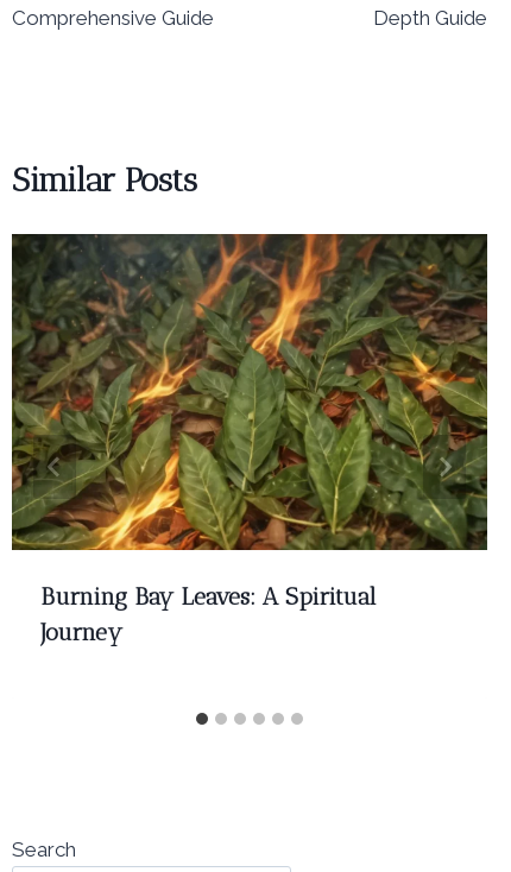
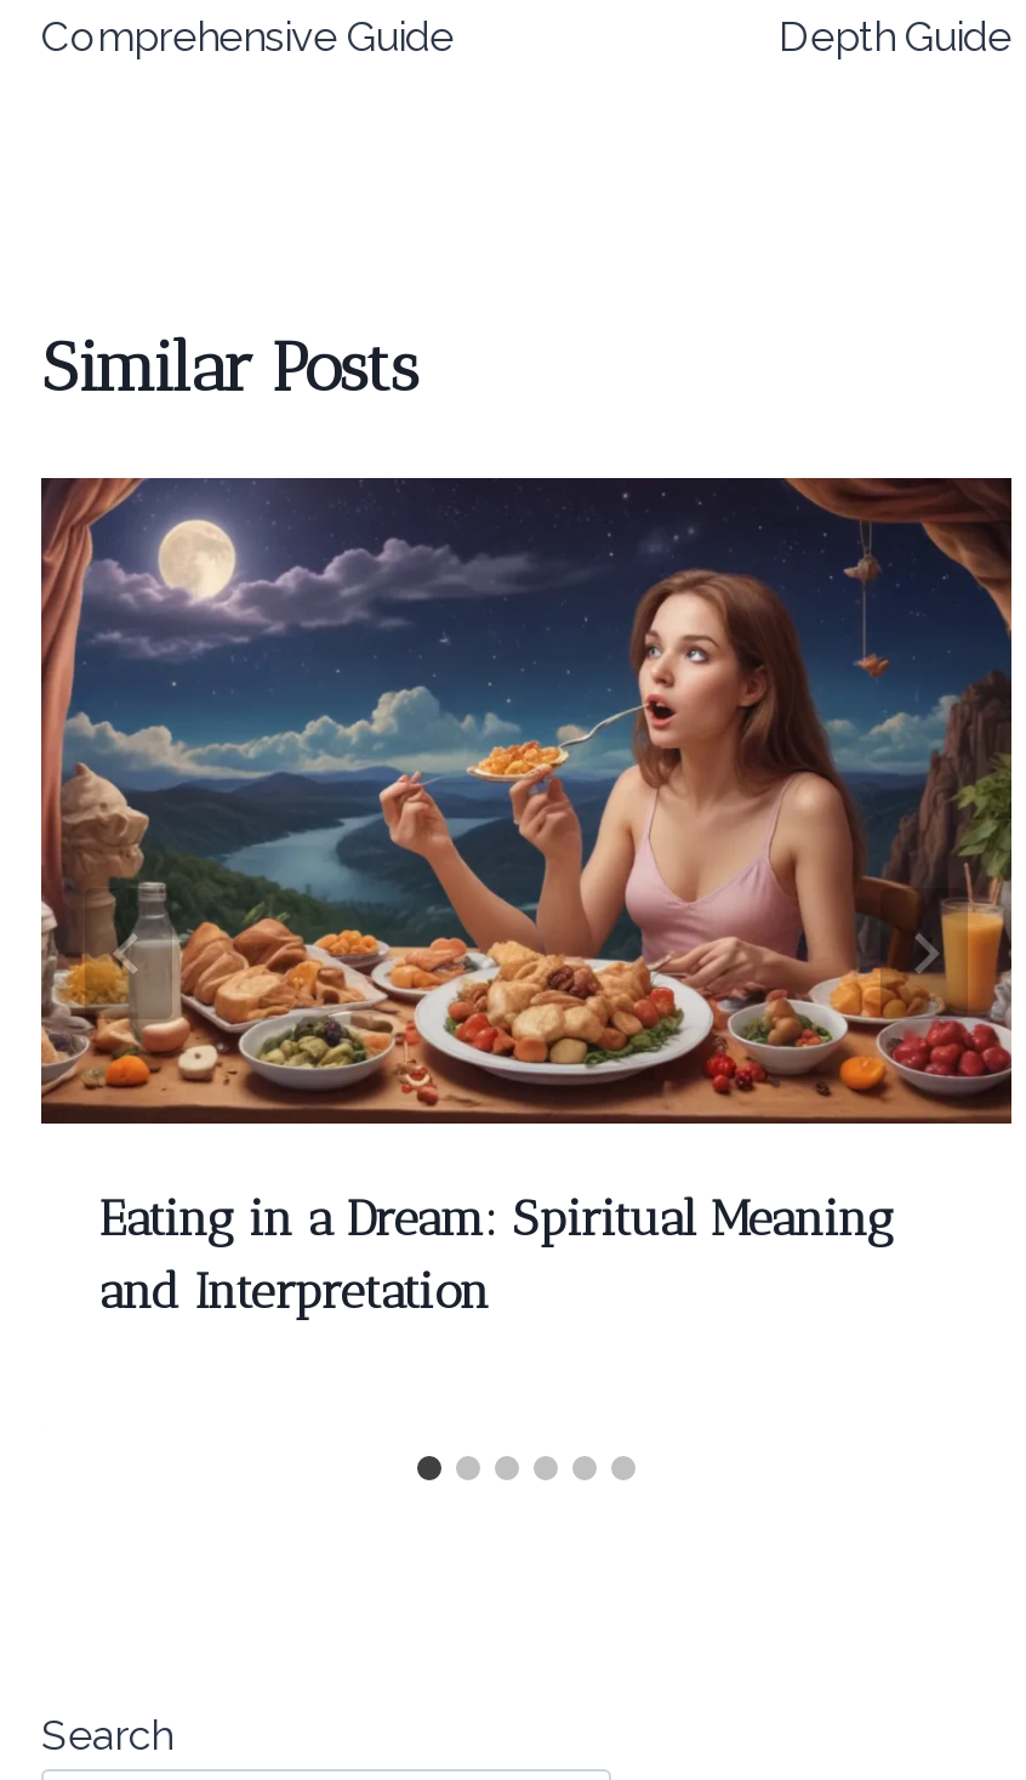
- [image]
- Burning Bay Leaves: A Spiritual
- Journey
+ [image]
+ Eating in a Dream: Spiritual Meaning
+ and Interpretation
